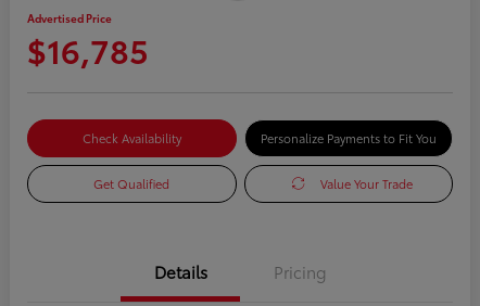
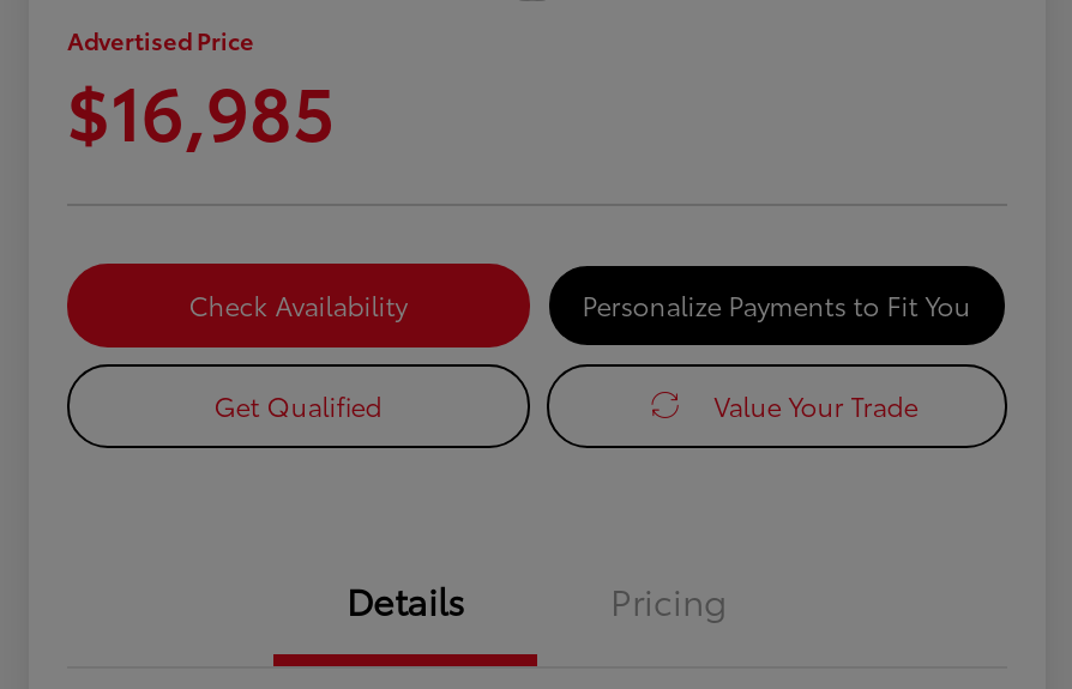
- $16,785
+ $16,985
